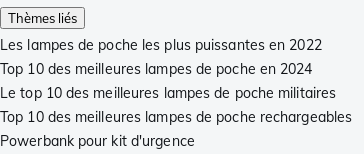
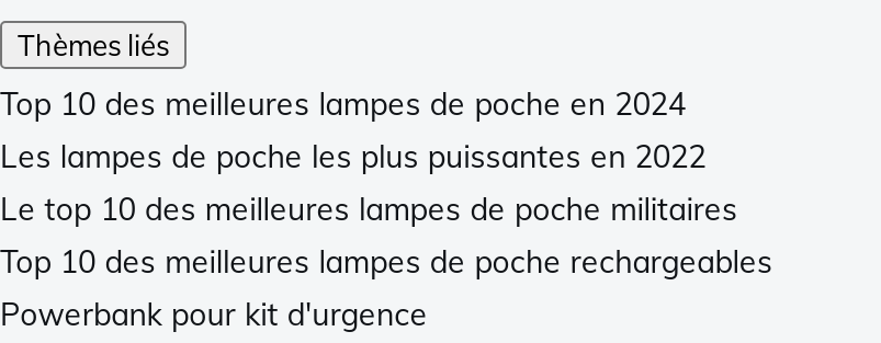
moved down: Les lampes de poche les plus puissantes en 2022

moved up: Top 10 des meilleures lampes de poche en 2024
